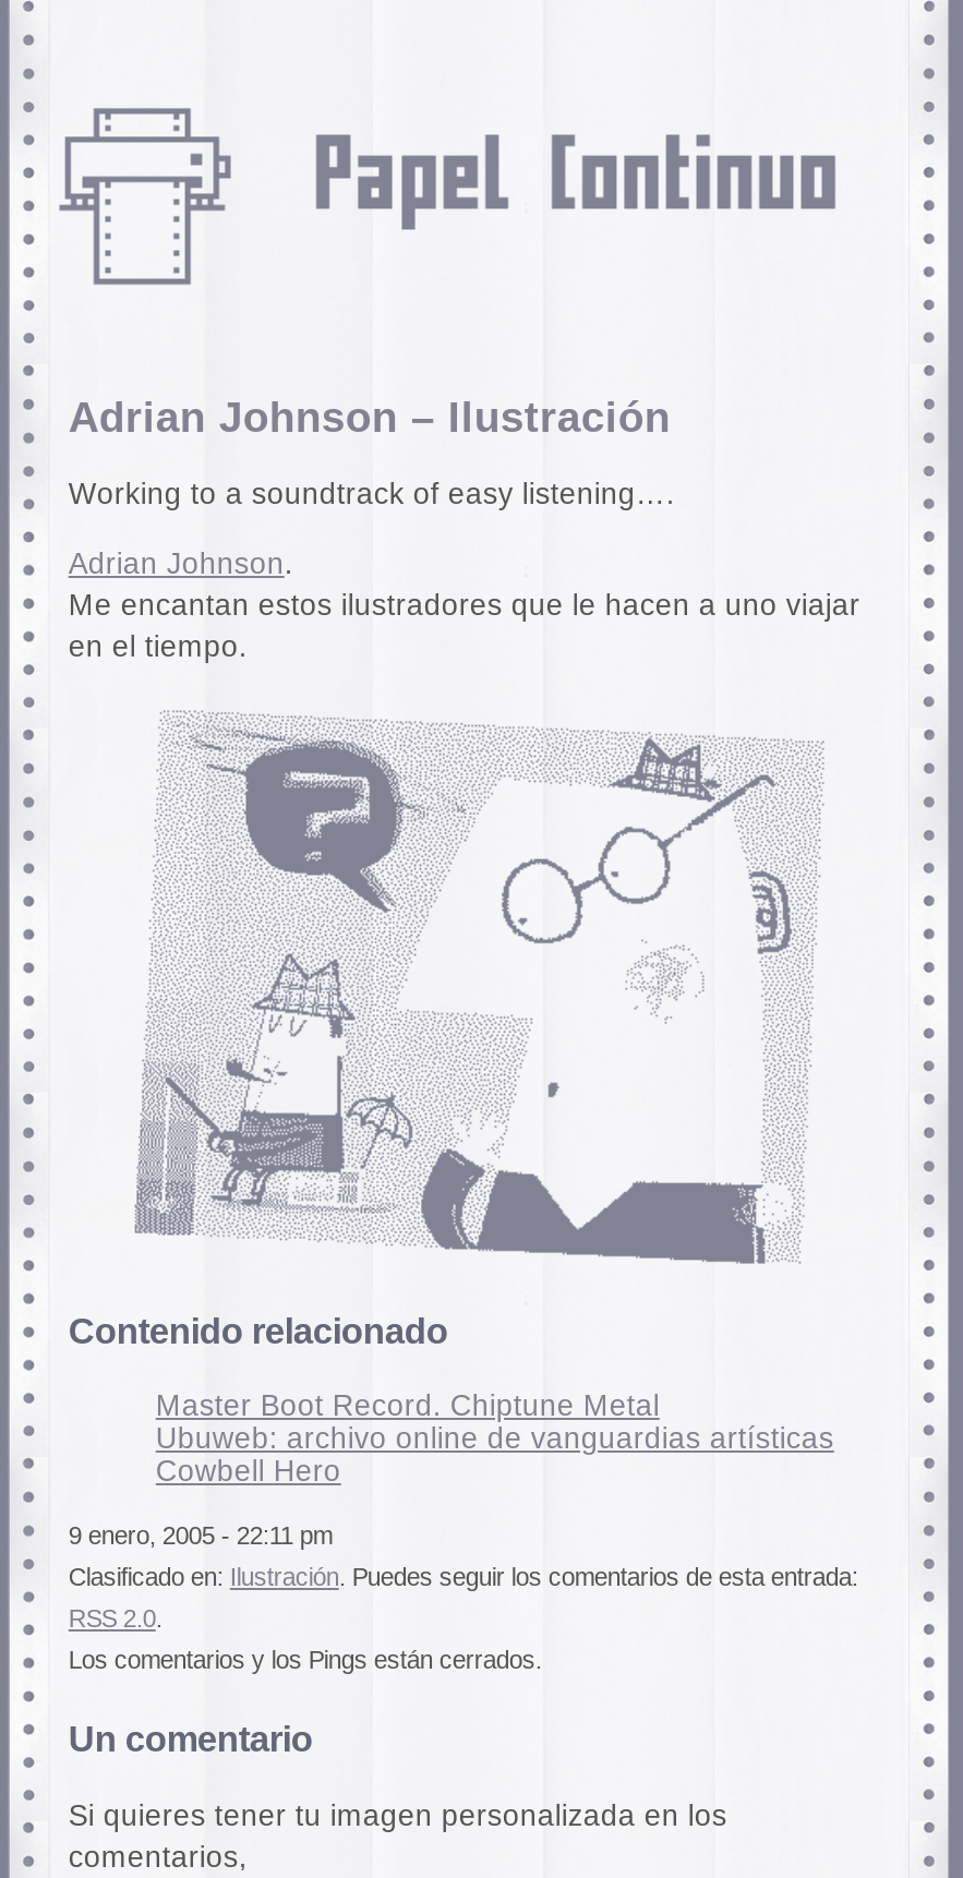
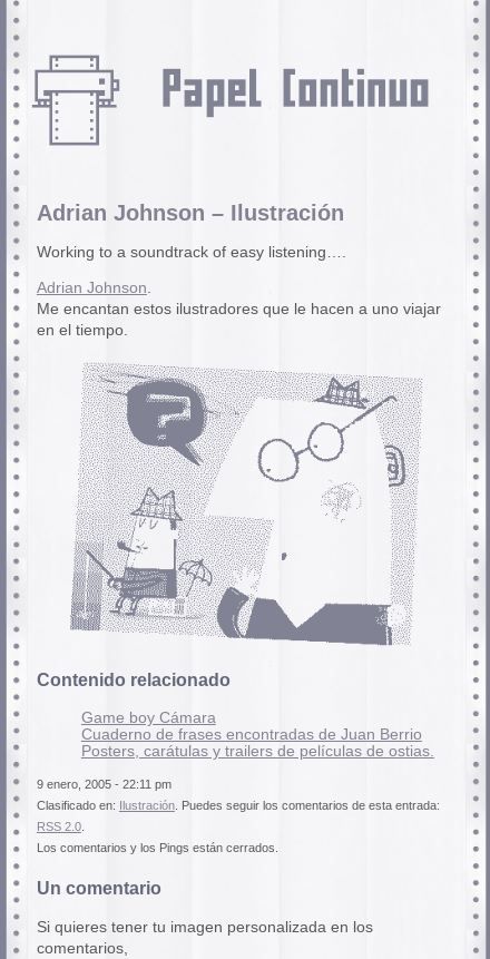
- Master Boot Record. Chiptune Metal
- Ubuweb: archivo online de vanguardias artísticas
- Cowbell Hero
+ Game boy Cámara
+ Cuaderno de frases encontradas de Juan Berrio
+ Posters, carátulas y trailers de películas de ostias.
